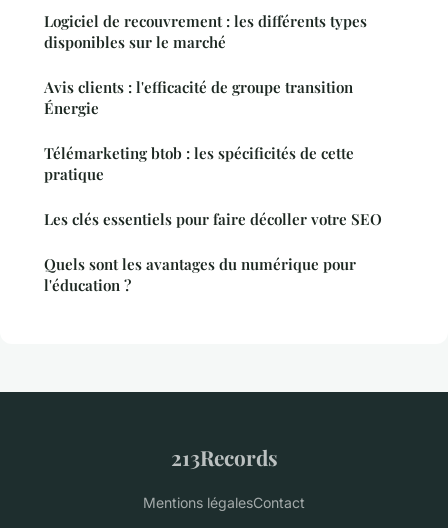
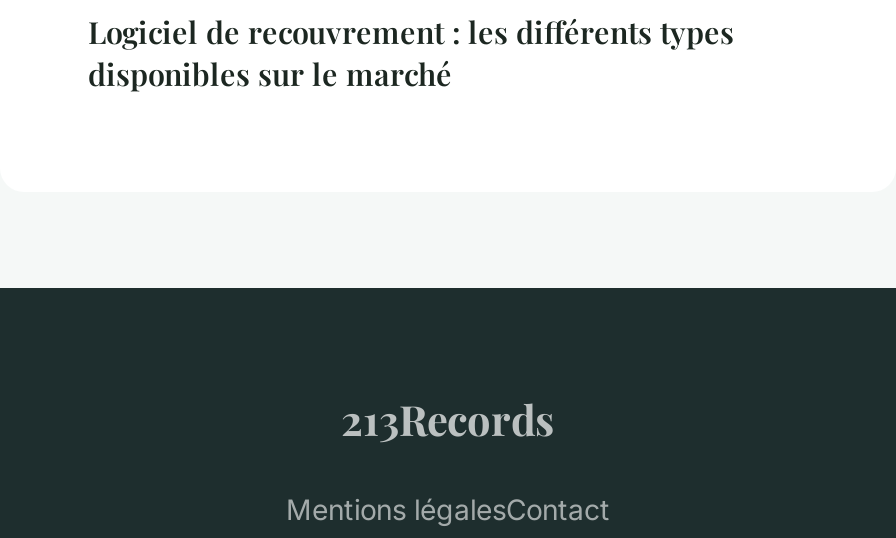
- Avis clients : l'efficacité de groupe transition
- Énergie
- Télémarketing btob : les spécificités de cette
- pratique
- Les clés essentiels pour faire décoller votre SEO
- Quels sont les avantages du numérique pour
- l'éducation ?
